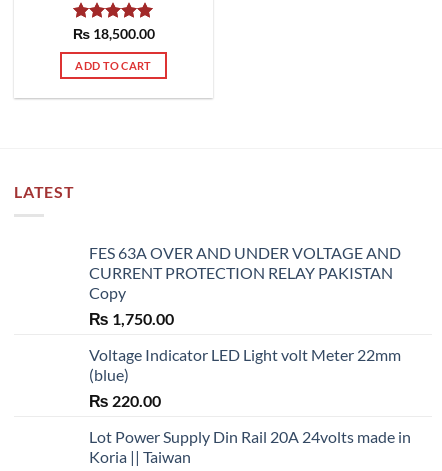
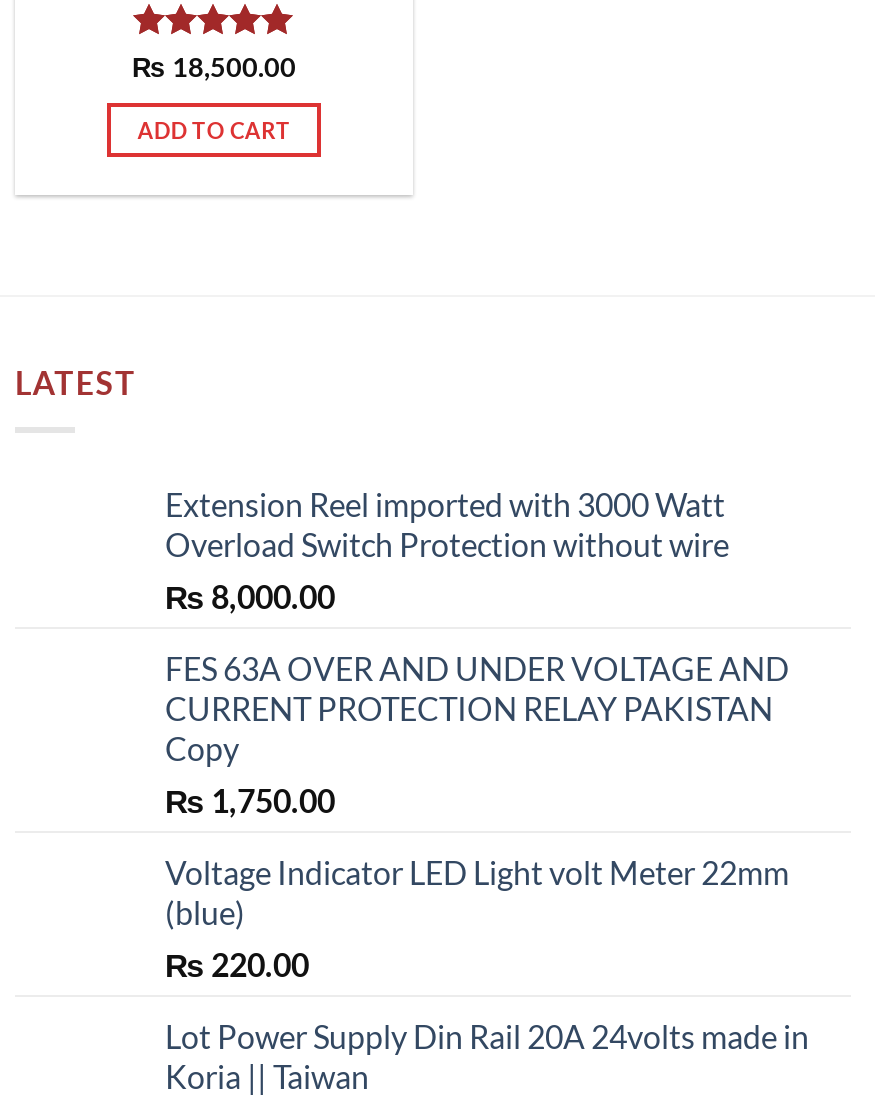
+ Extension Reel imported with 3000 Watt
+ Overload Switch Protection without wire
+ ₨ 8,000.00
